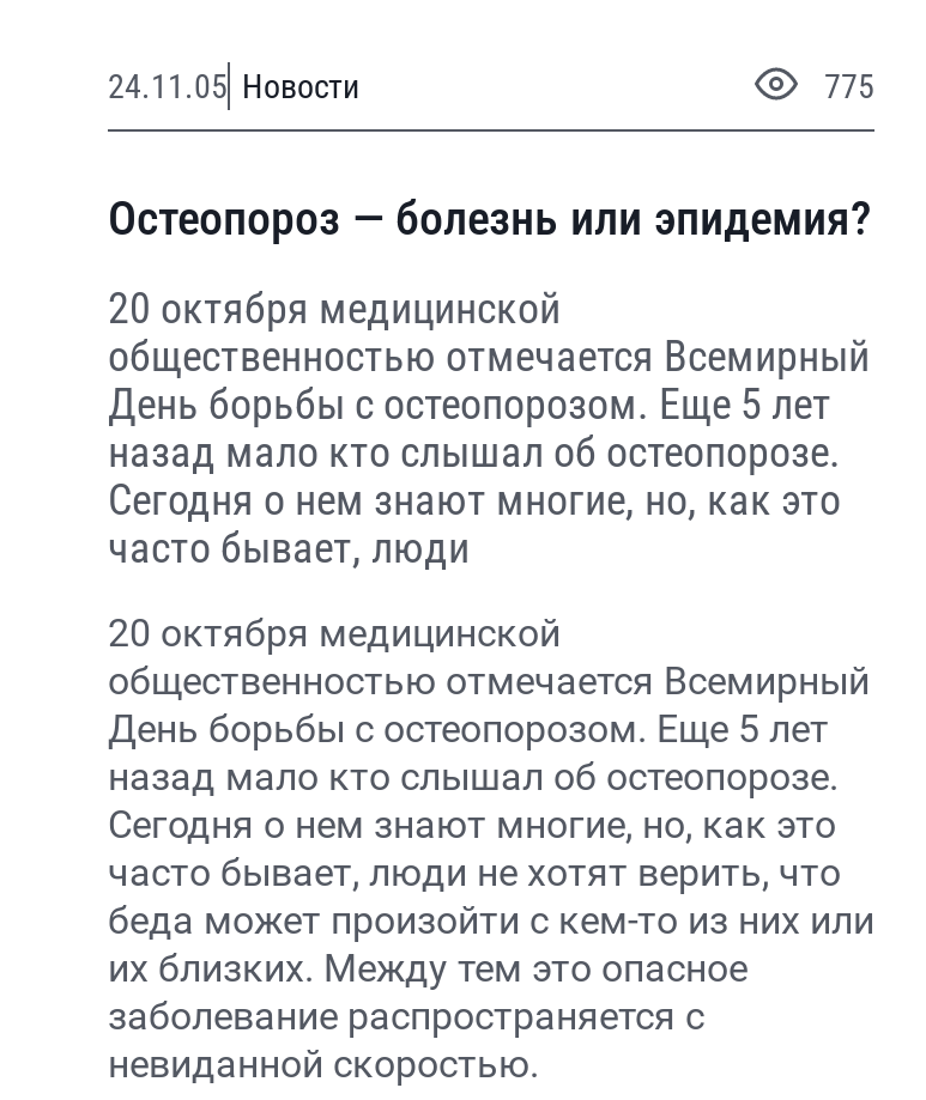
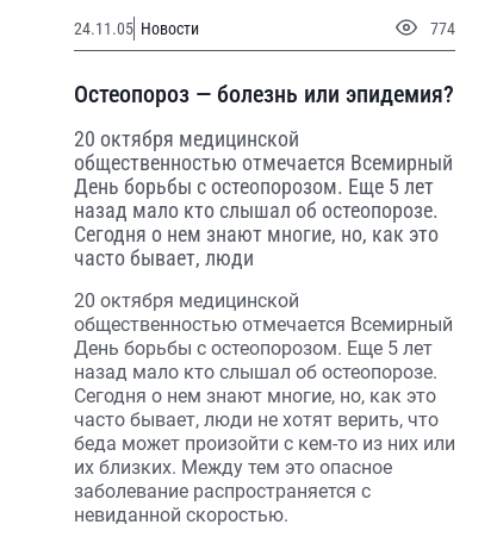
- 775
+ 774
